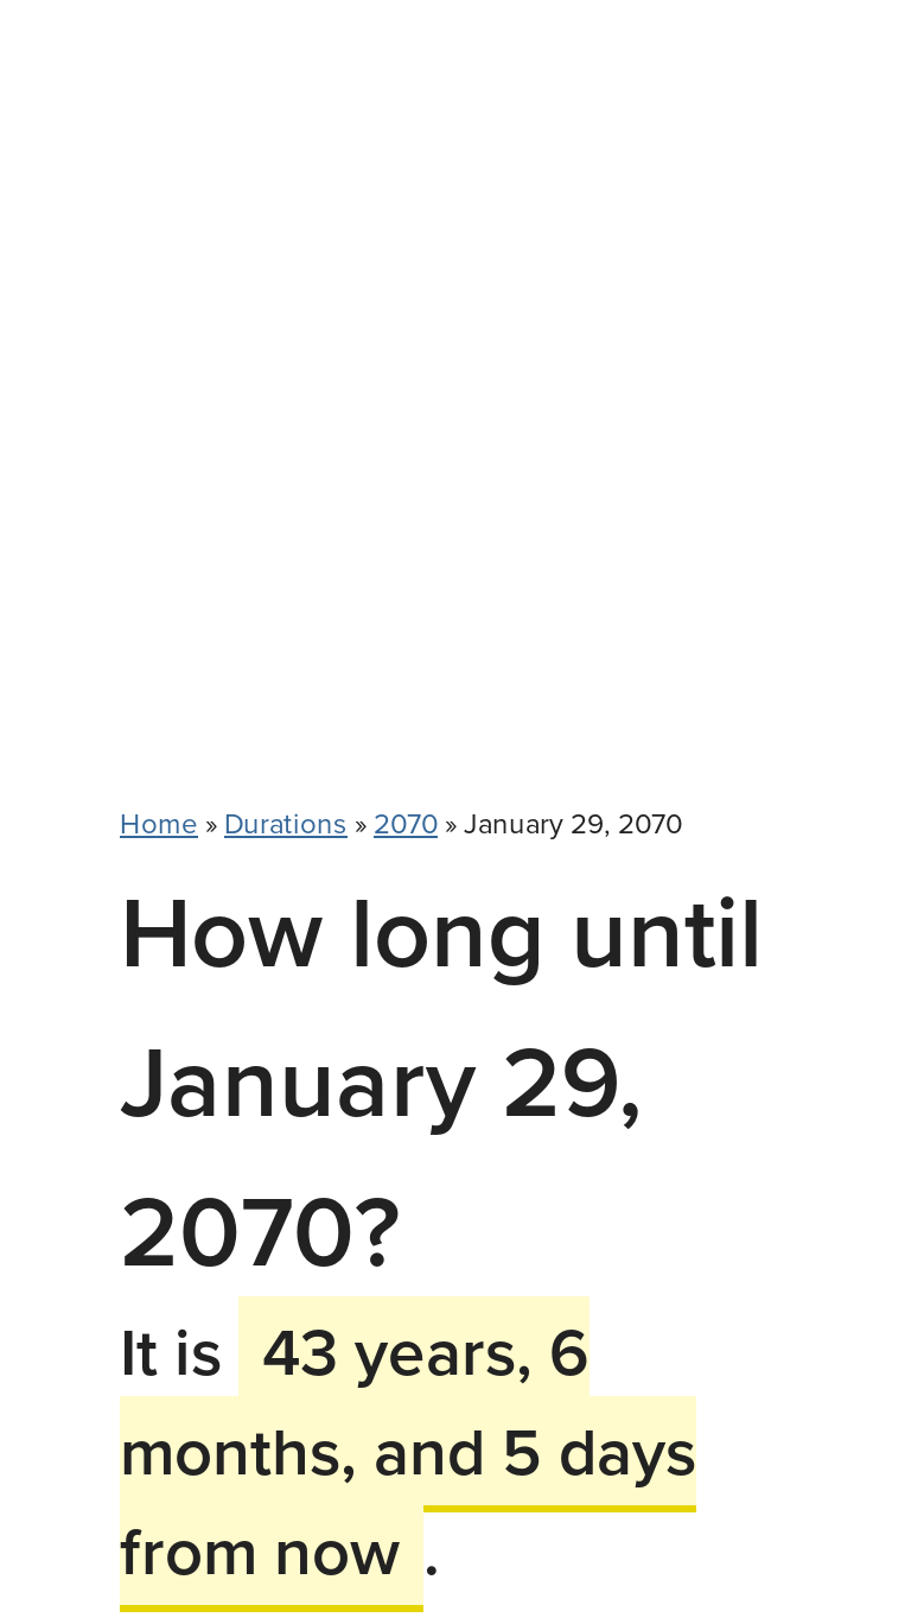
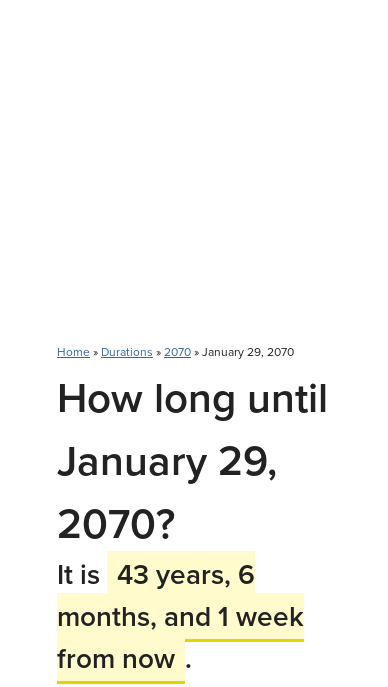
- months, and 5 days
+ months, and 1 week
